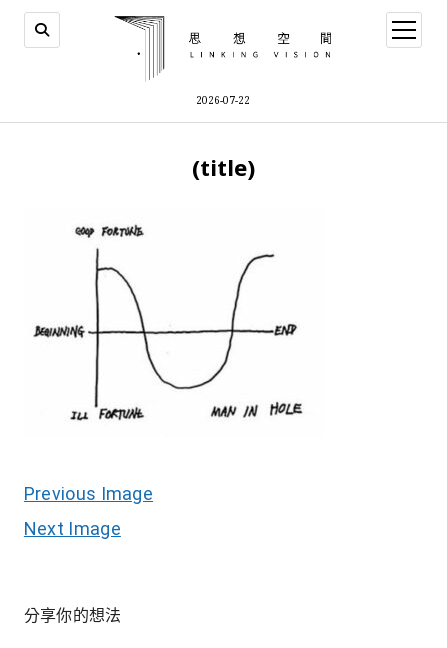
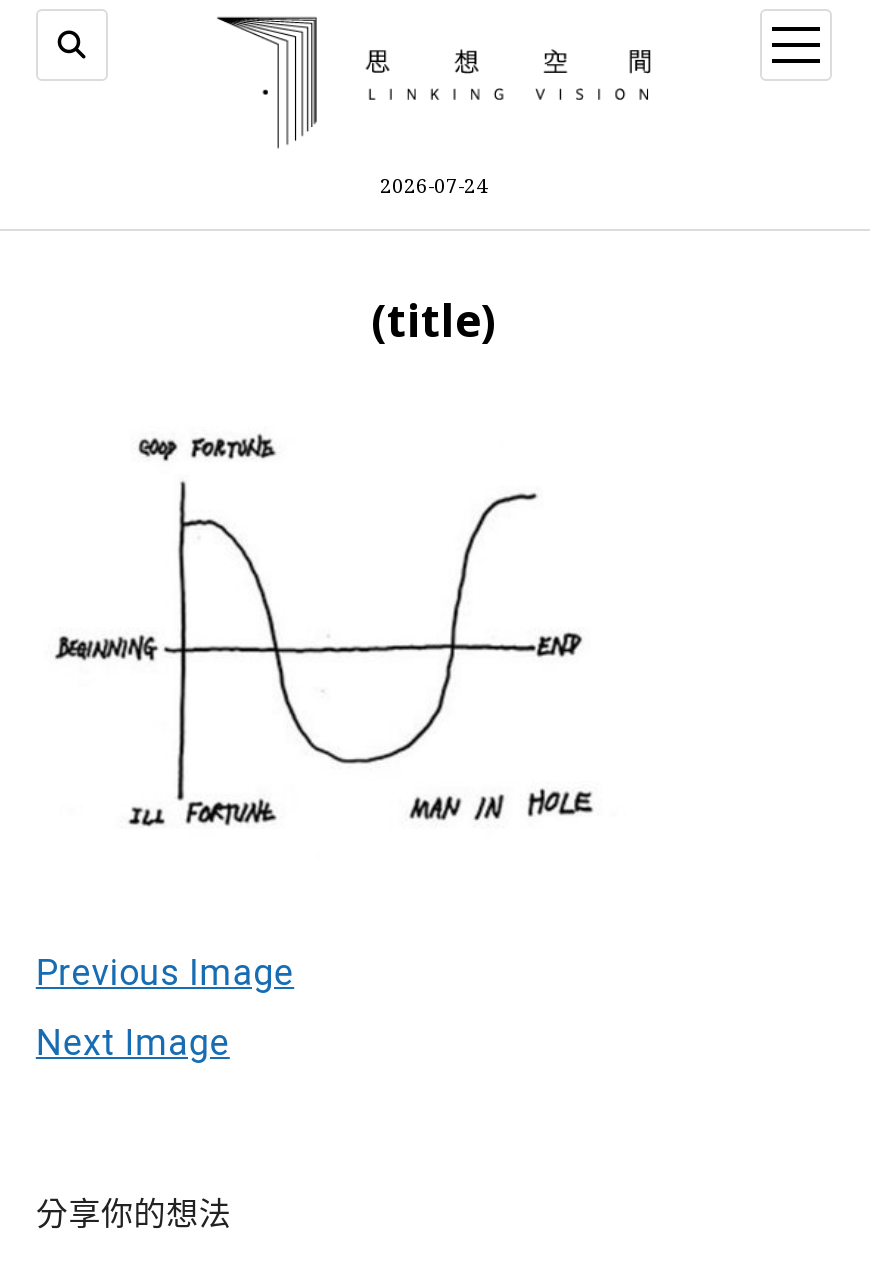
- 2026-07-22
+ 2026-07-24
